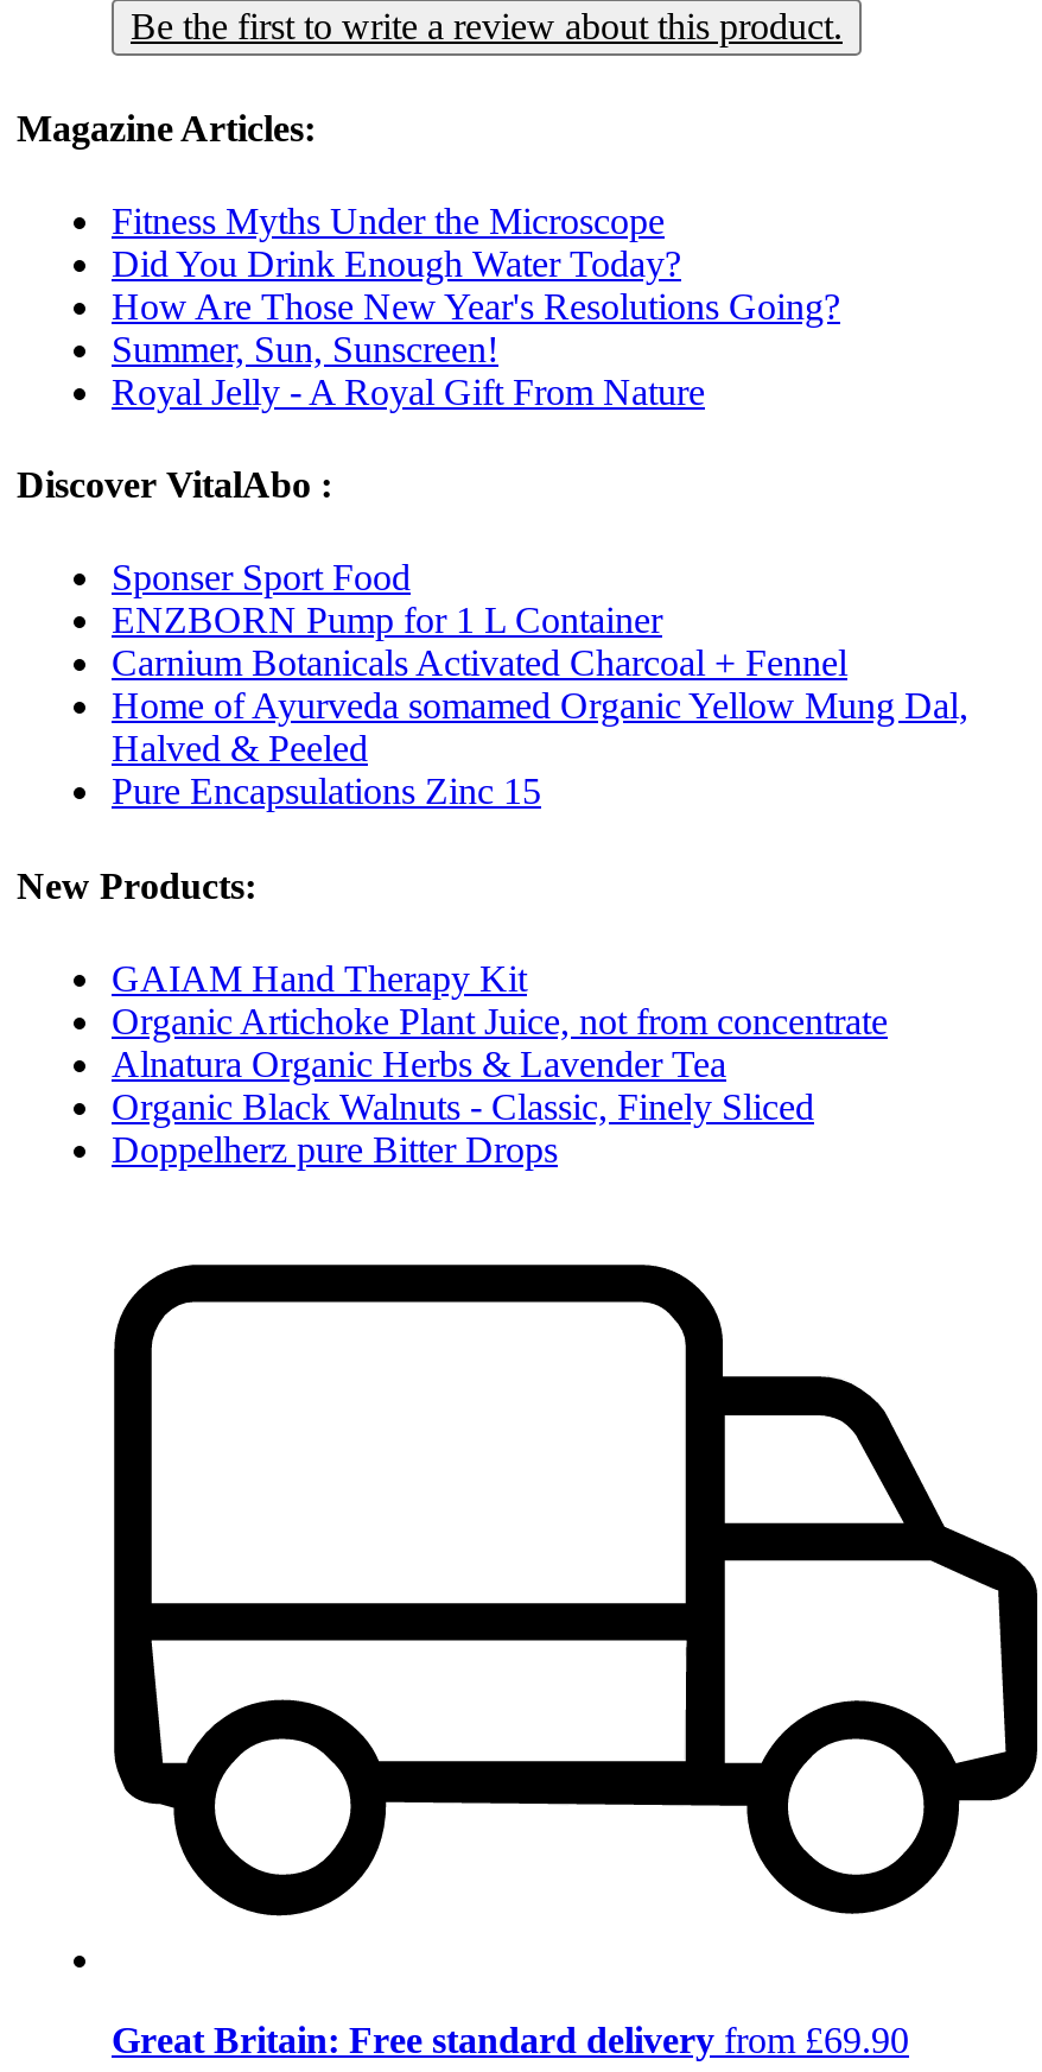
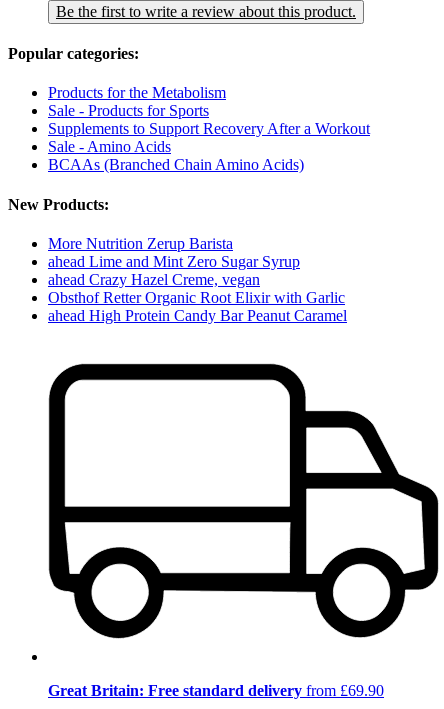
- Magazine Articles:
- Fitness Myths Under the Microscope
- Did You Drink Enough Water Today?
- How Are Those New Year's Resolutions Going?
- Summer, Sun, Sunscreen!
- Royal Jelly - A Royal Gift From Nature
- Discover VitalAbo :
- Sponser Sport Food
- ENZBORN Pump for 1 L Container
- Carnium Botanicals Activated Charcoal + Fennel
- Home of Ayurveda somamed Organic Yellow Mung Dal,
- Halved & Peeled
- Pure Encapsulations Zinc 15
+ Popular categories:
+ Products for the Metabolism
+ Sale - Products for Sports
+ Supplements to Support Recovery After a Workout
+ Sale - Amino Acids
+ BCAAs (Branched Chain Amino Acids)

- GAIAM Hand Therapy Kit
- Organic Artichoke Plant Juice, not from concentrate
- Alnatura Organic Herbs & Lavender Tea
- Organic Black Walnuts - Classic, Finely Sliced
- Doppelherz pure Bitter Drops
+ More Nutrition Zerup Barista
+ ahead Lime and Mint Zero Sugar Syrup
+ ahead Crazy Hazel Creme, vegan
+ Obsthof Retter Organic Root Elixir with Garlic
+ ahead High Protein Candy Bar Peanut Caramel
